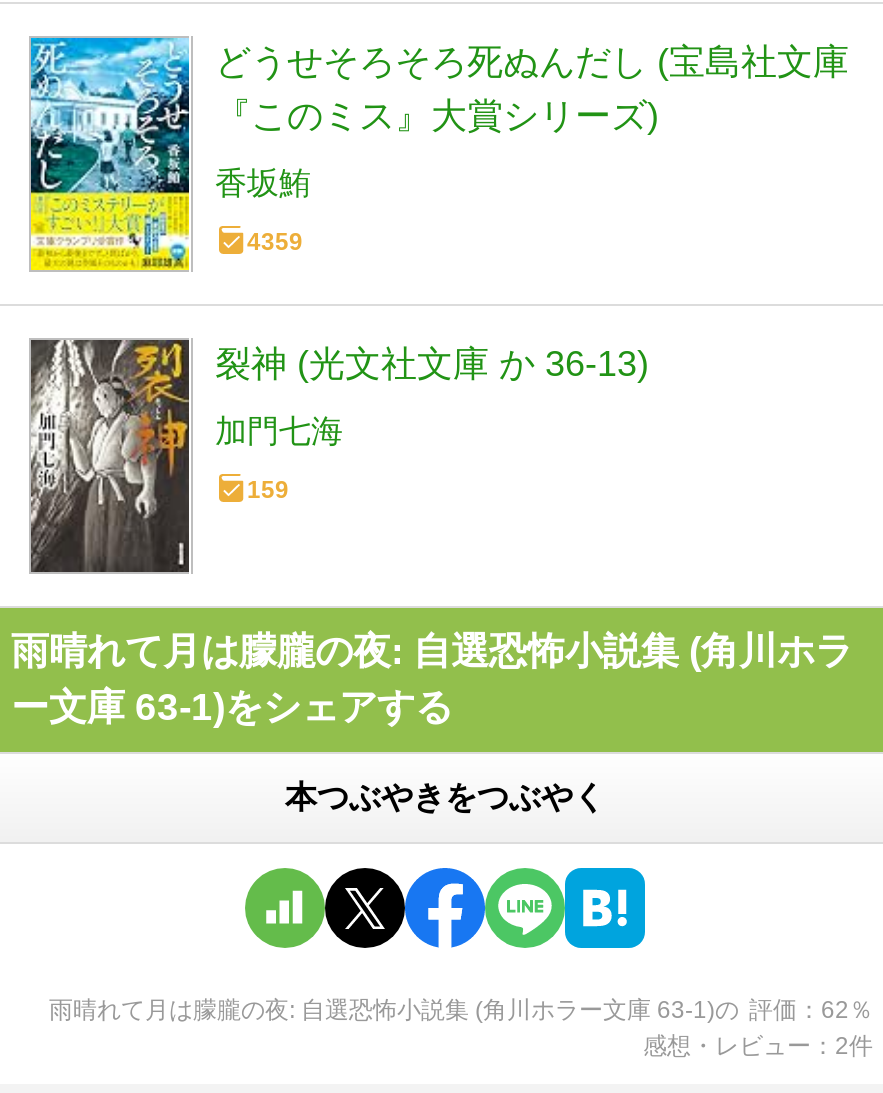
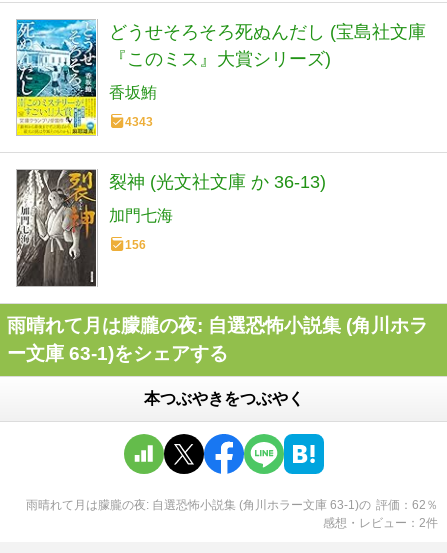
- 4359
+ 4343

- 159
+ 156
